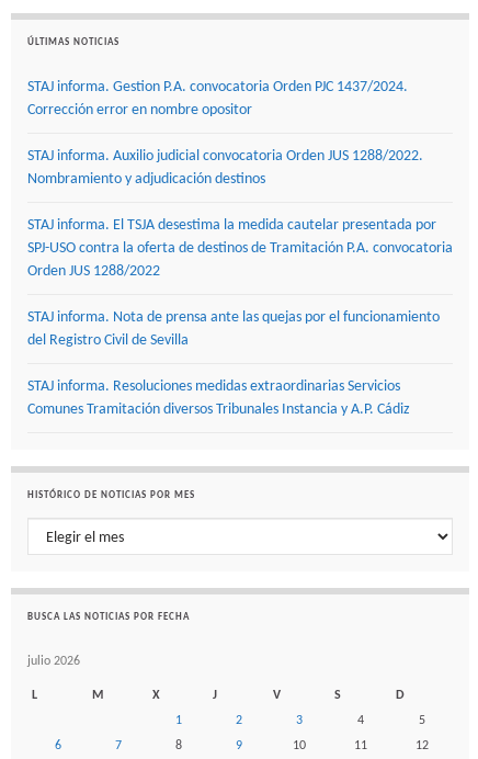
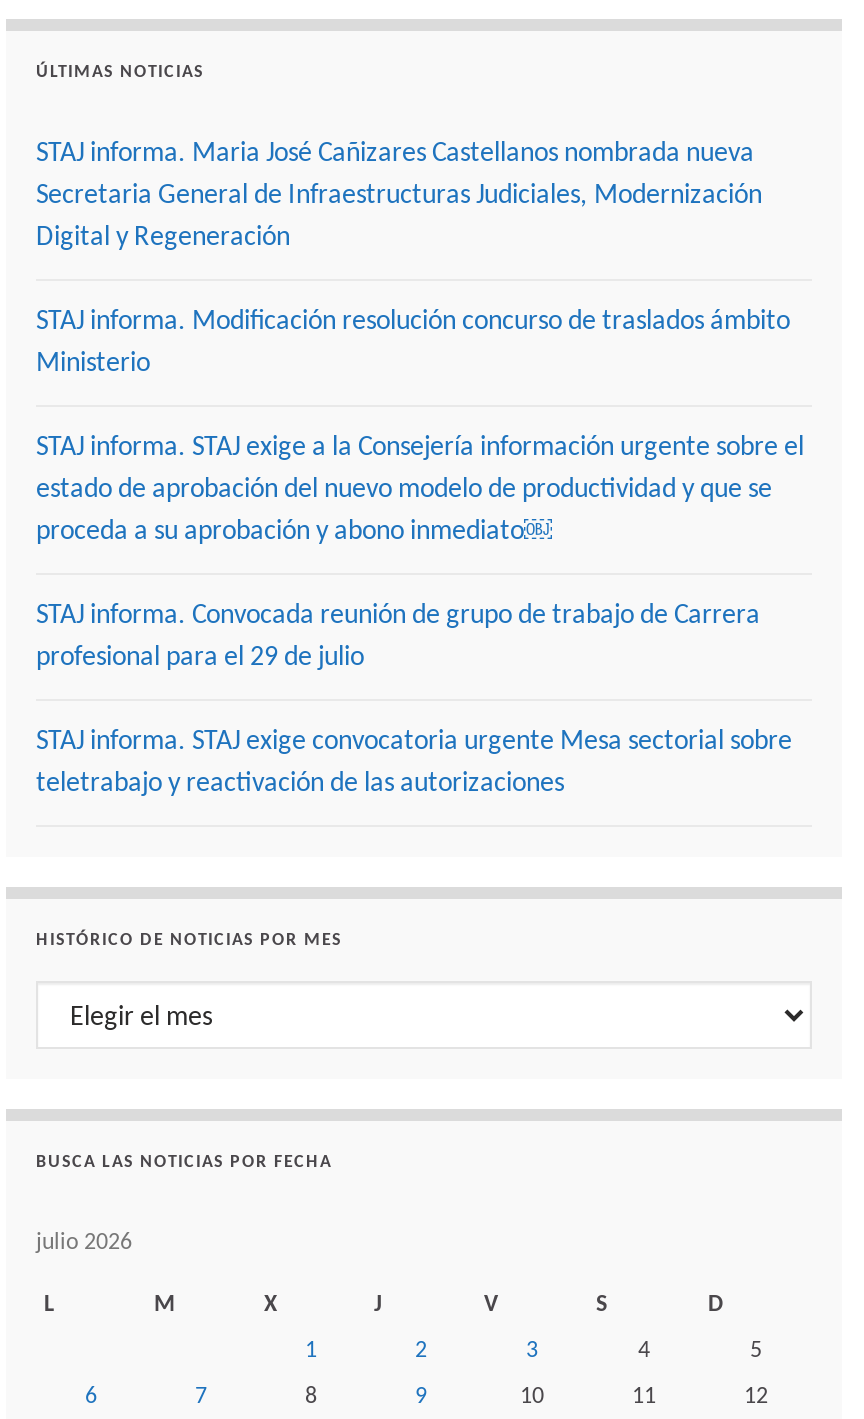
- STAJ informa. Gestion P.A. convocatoria Orden PJC 1437/2024.
- Corrección error en nombre opositor
+ STAJ informa. Maria José Cañizares Castellanos nombrada nueva
+ Secretaria General de Infraestructuras Judiciales, Modernización
+ Digital y Regeneración

- STAJ informa. Auxilio judicial convocatoria Orden JUS 1288/2022.
- Nombramiento y adjudicación destinos
+ STAJ informa. Modificación resolución concurso de traslados ámbito
+ Ministerio

- STAJ informa. El TSJA desestima la medida cautelar presentada por
- SPJ-USO contra la oferta de destinos de Tramitación P.A. convocatoria
- Orden JUS 1288/2022
+ STAJ informa. STAJ exige a la Consejería información urgente sobre el
+ estado de aprobación del nuevo modelo de productividad y que se
+ proceda a su aprobación y abono inmediato￼

- STAJ informa. Nota de prensa ante las quejas por el funcionamiento
- del Registro Civil de Sevilla
+ STAJ informa. Convocada reunión de grupo de trabajo de Carrera
+ profesional para el 29 de julio

- STAJ informa. Resoluciones medidas extraordinarias Servicios
- Comunes Tramitación diversos Tribunales Instancia y A.P. Cádiz
+ STAJ informa. STAJ exige convocatoria urgente Mesa sectorial sobre
+ teletrabajo y reactivación de las autorizaciones
